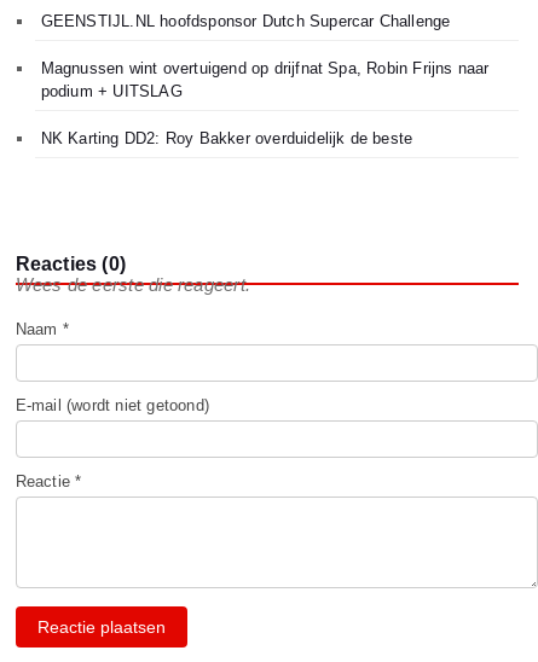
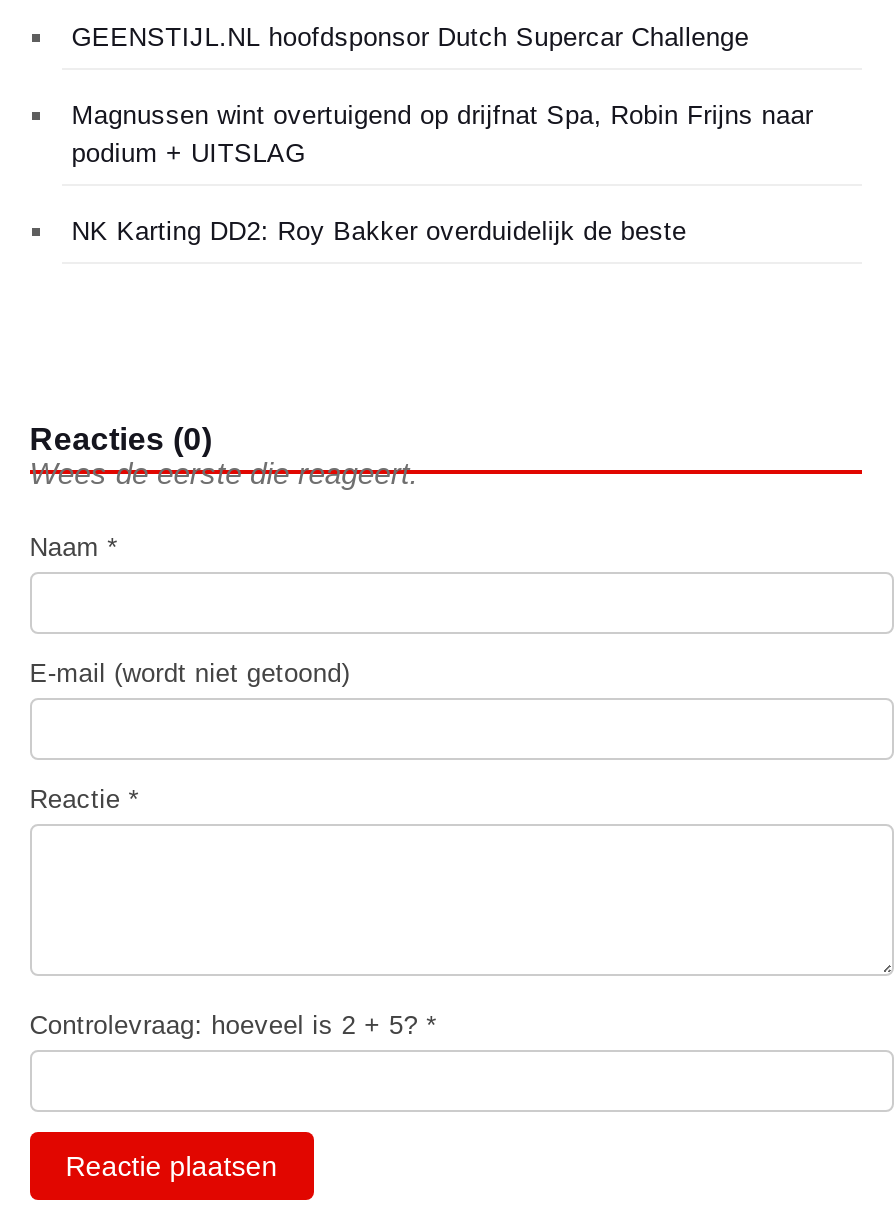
+ Controlevraag: hoeveel is 2 + 5? *
